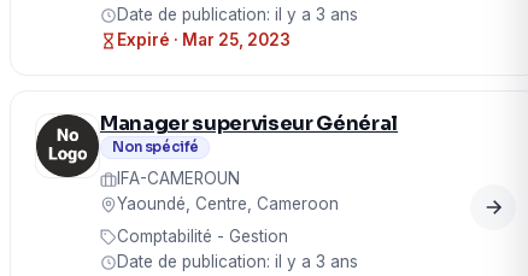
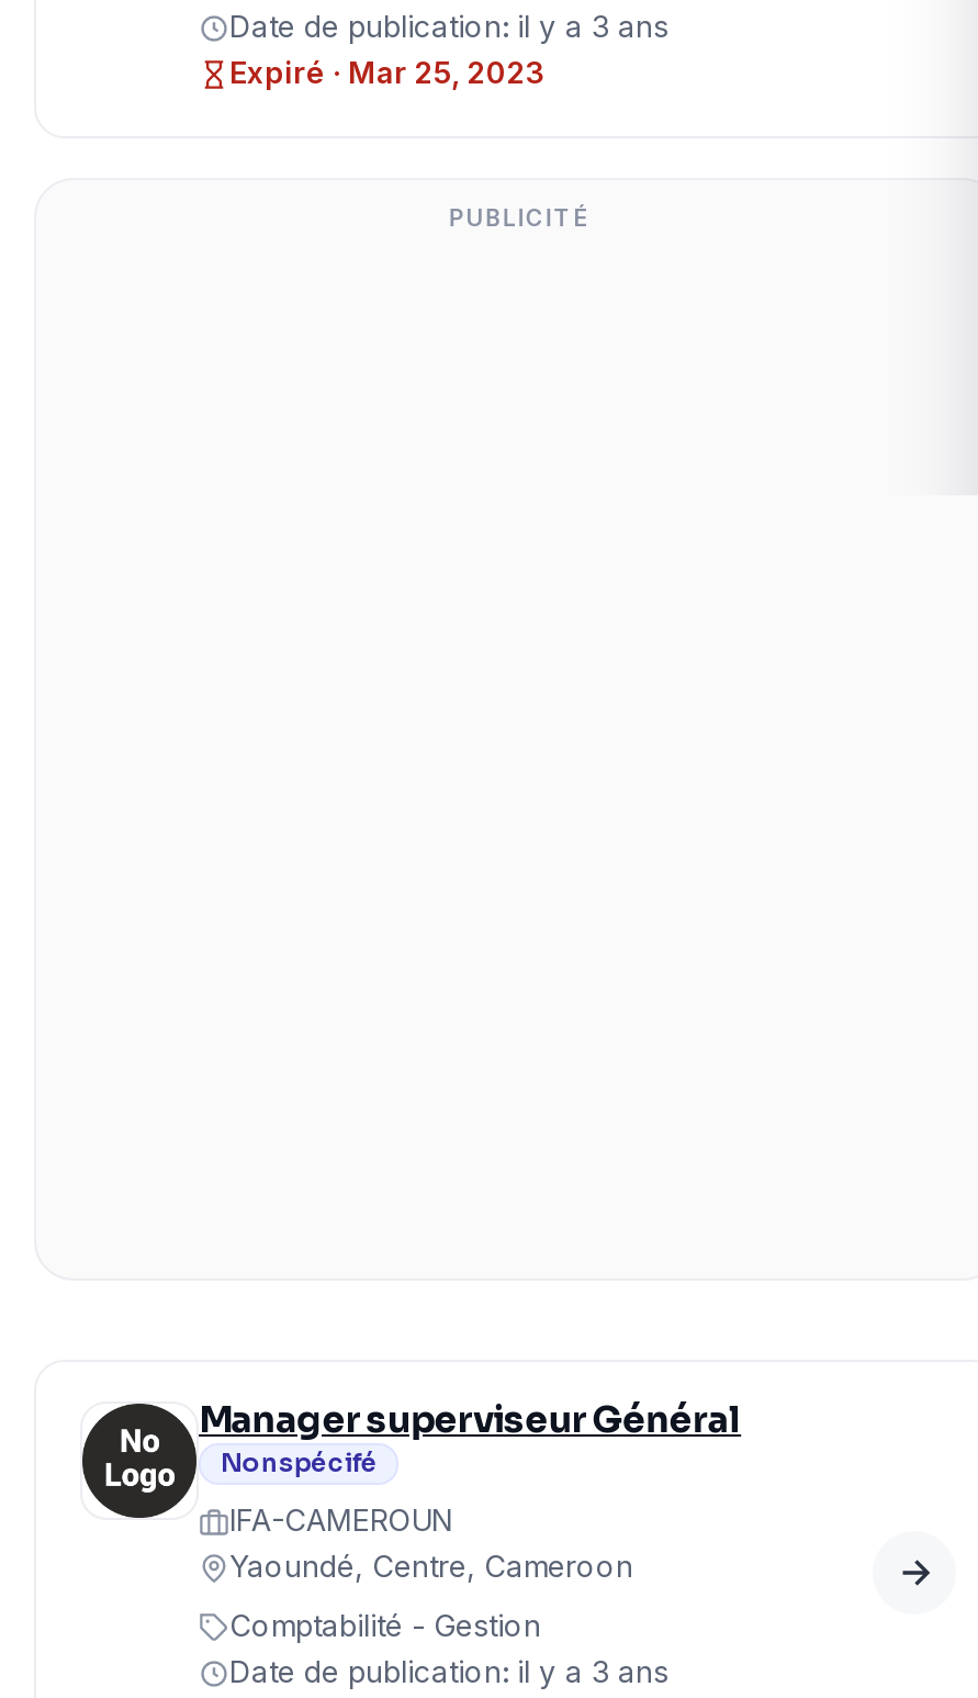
+ PUBLICITÉ
